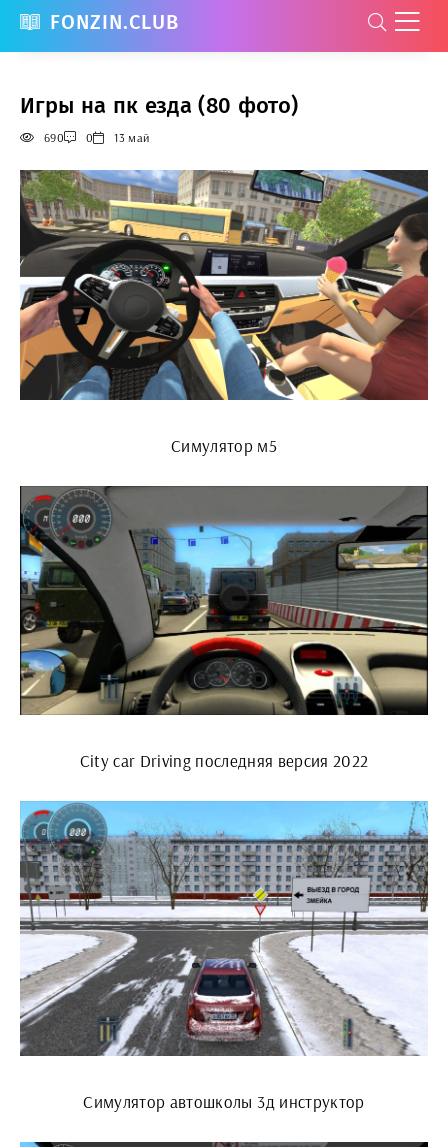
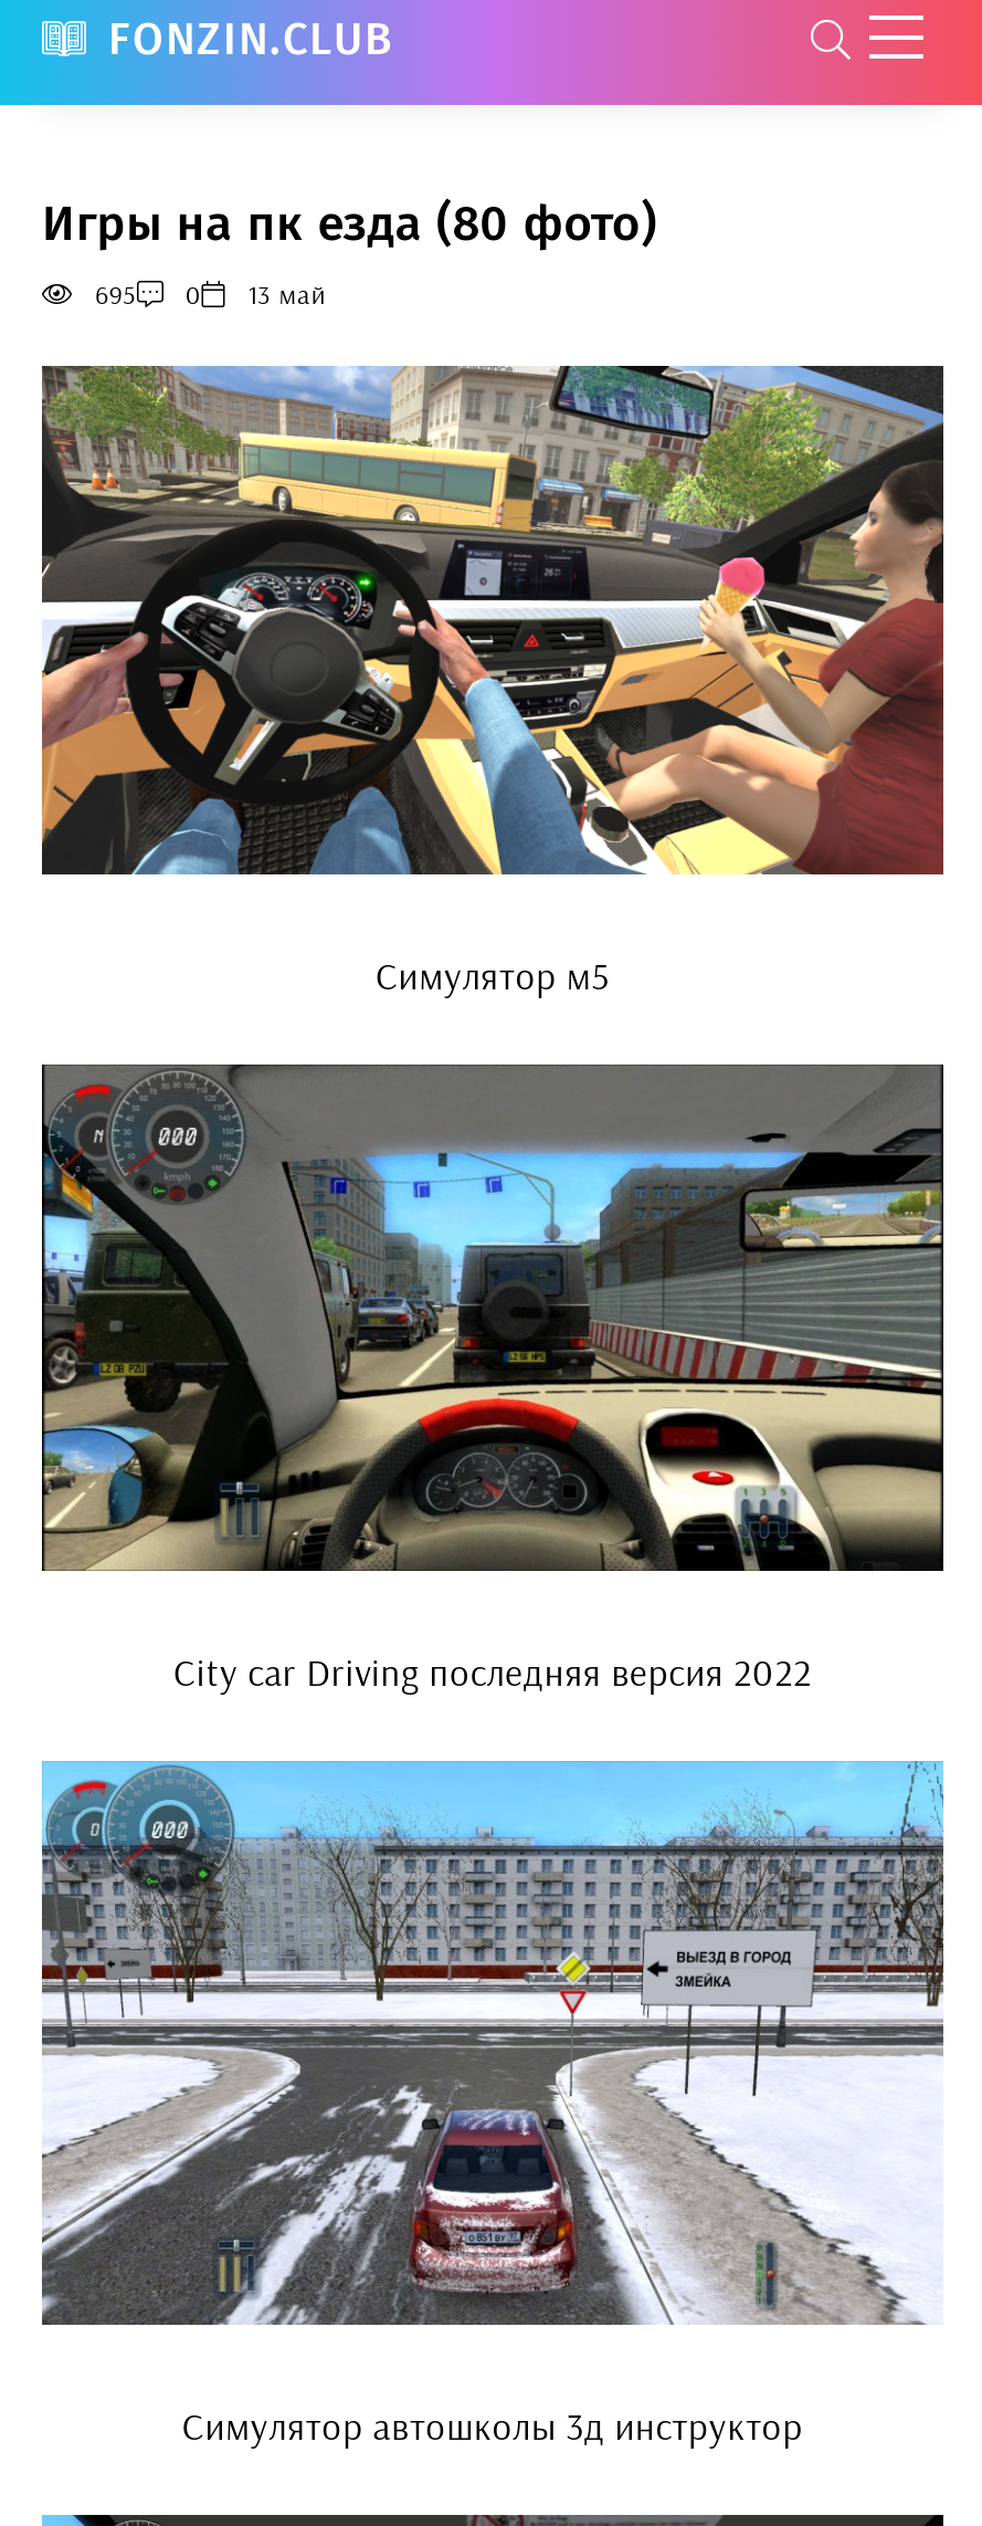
- 690 0 13 май
+ 695 0 13 май
